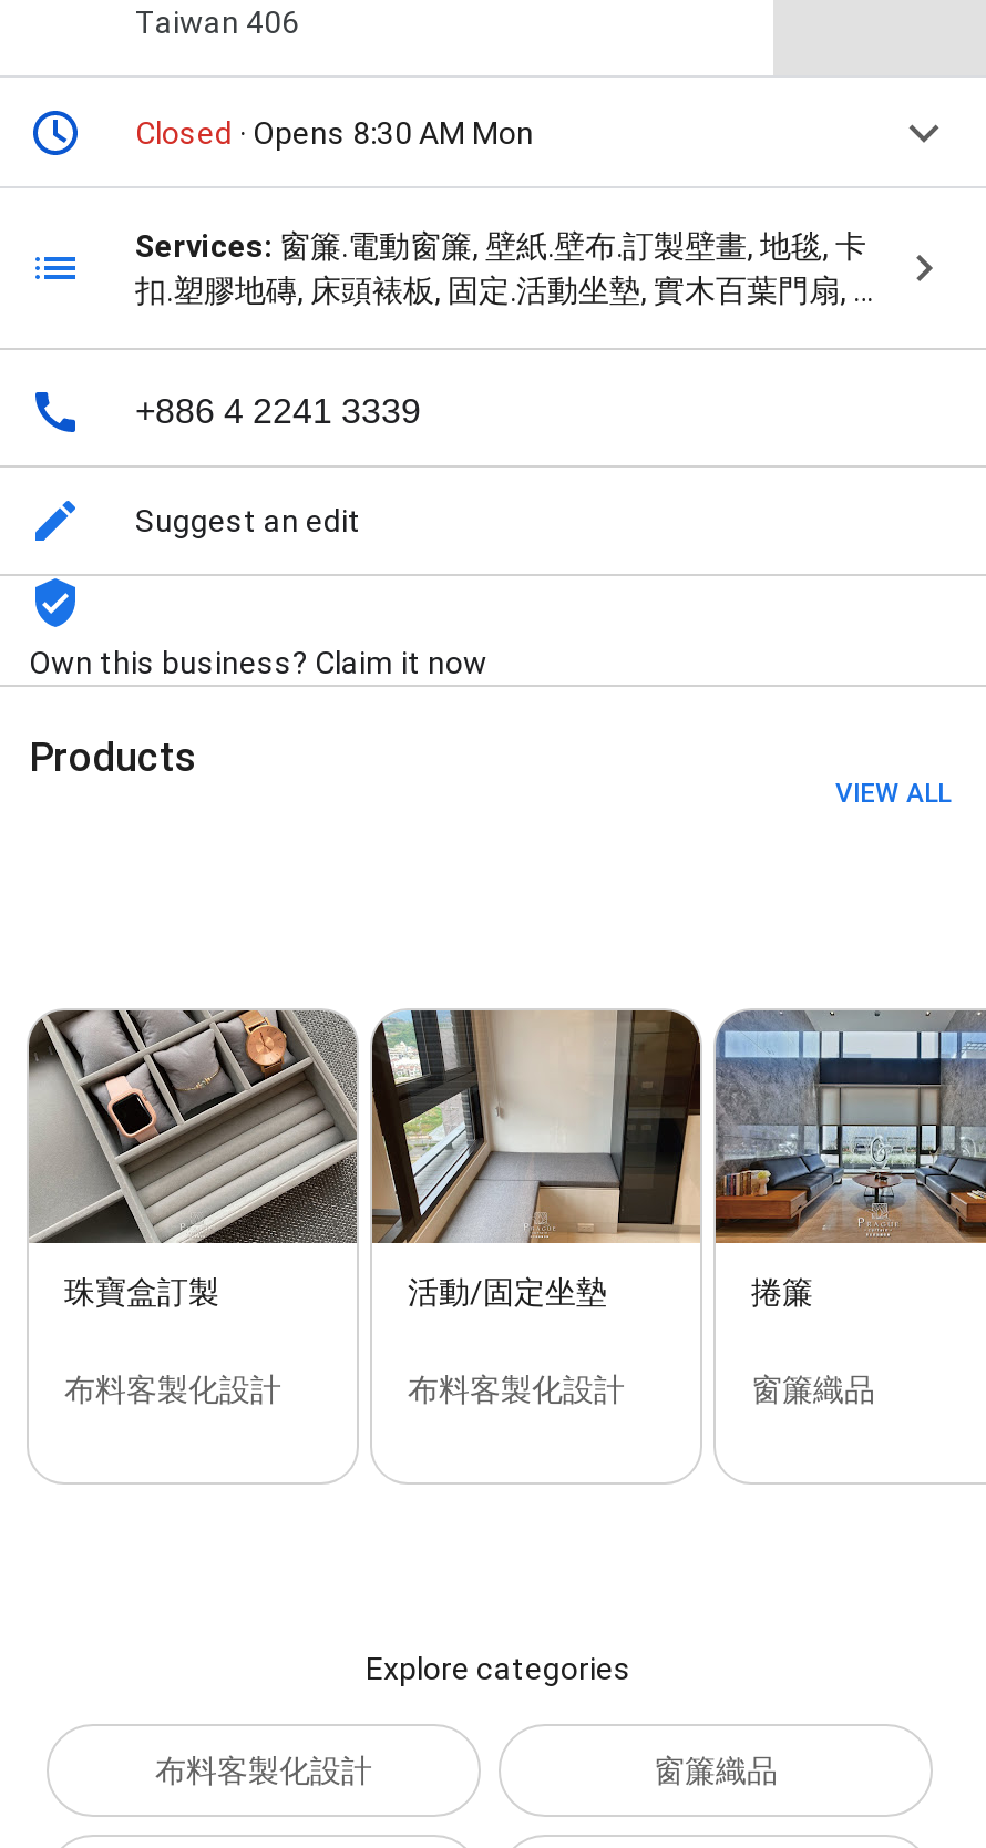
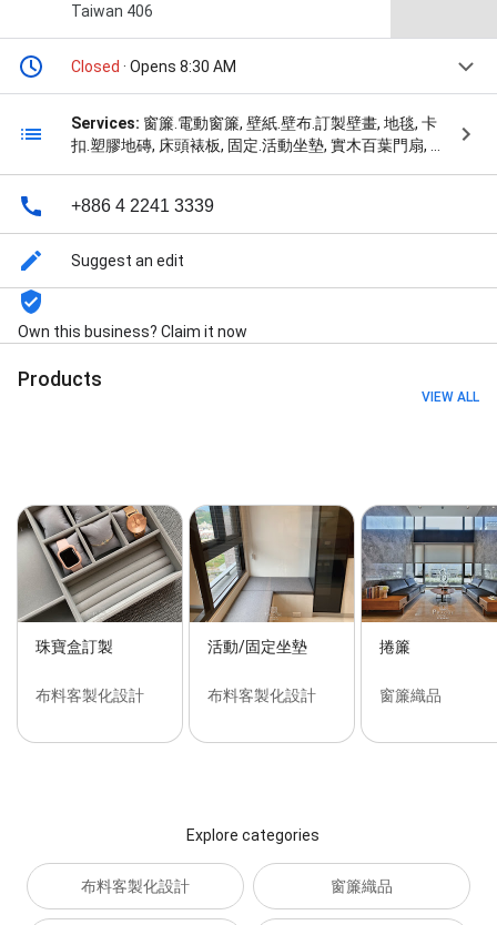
- Closed · Opens 8:30 AM Mon
+ Closed · Opens 8:30 AM
